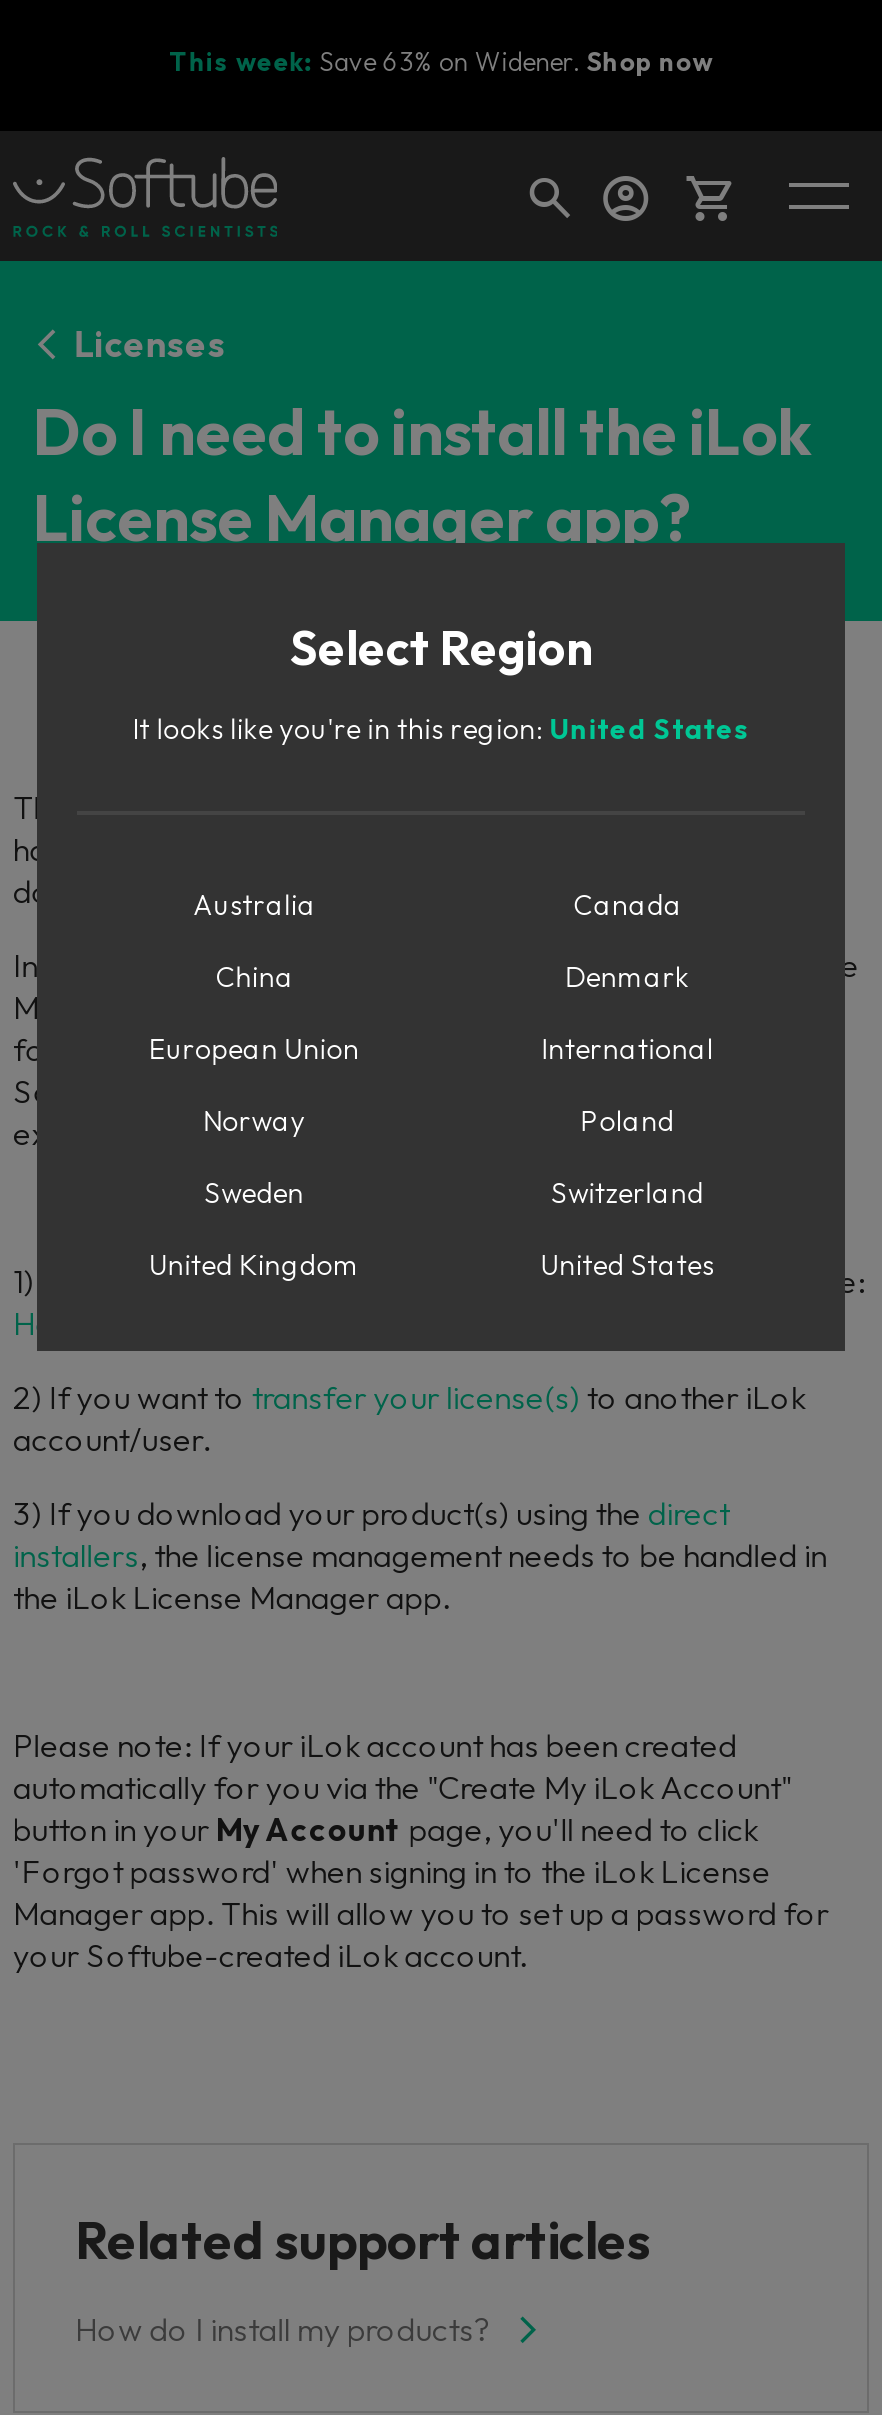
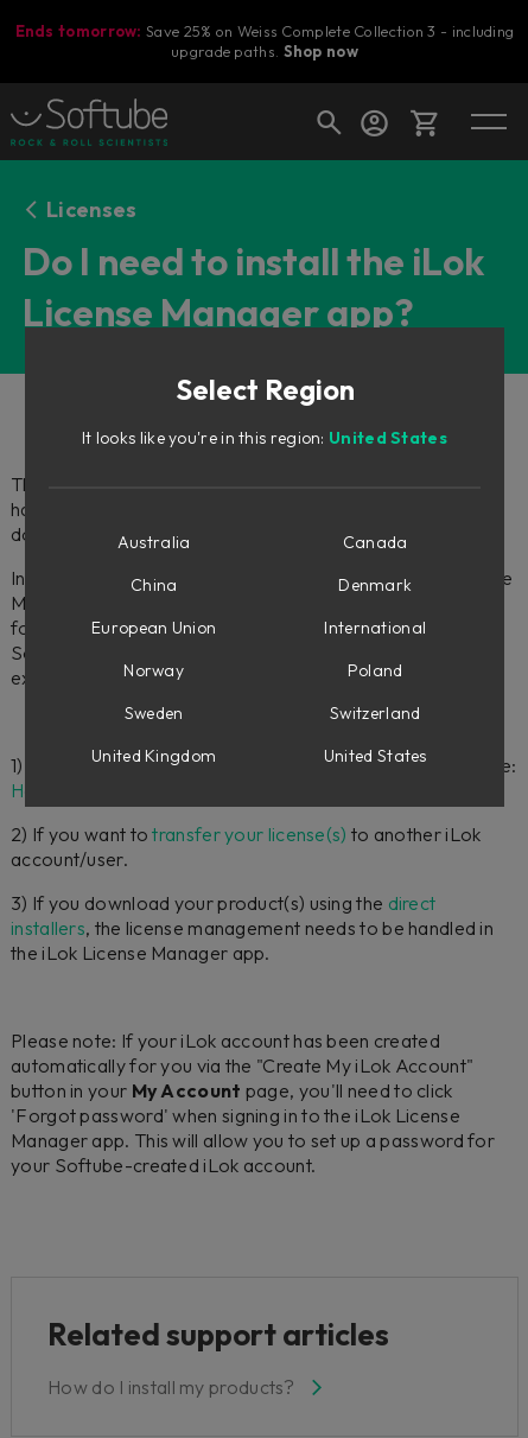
- This week: Save 63% on Widener. Shop now
+ Ends tomorrow: Save 25% on Weiss Complete Collection 3 - including
+ upgrade paths. Shop now
